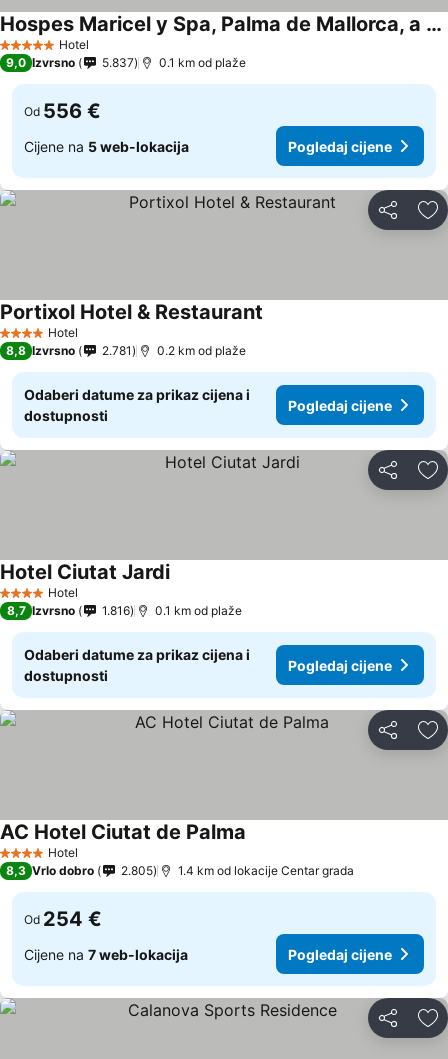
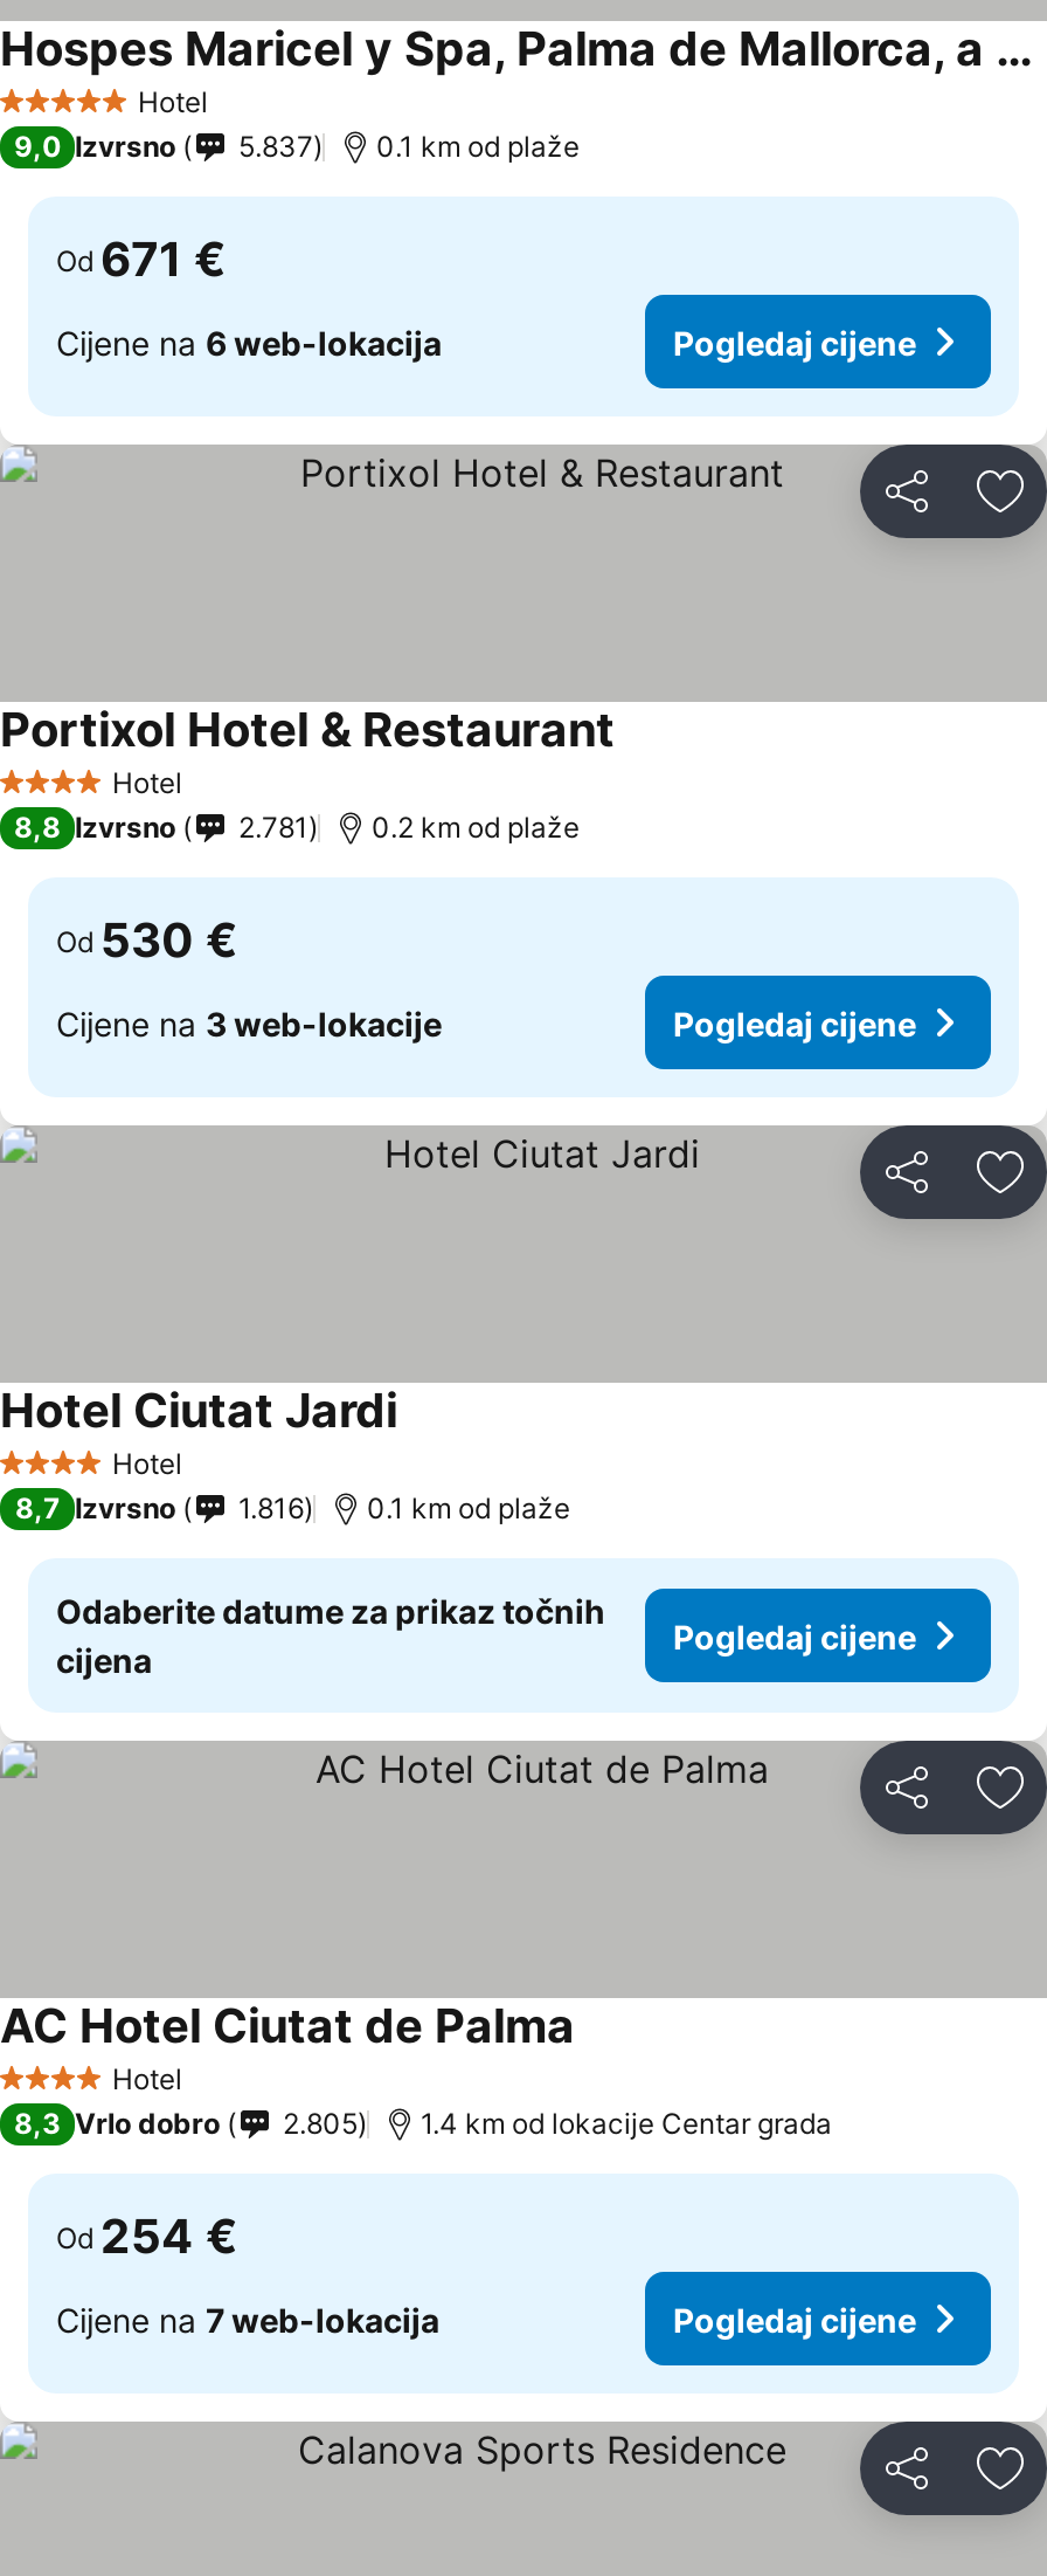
- Od 556 €
+ Od 671 €

- Cijene na 5 web-lokacija
+ Cijene na 6 web-lokacija

- Odaberi datume za prikaz cijena i
- dostupnosti
+ Od 530 €
+ Cijene na 3 web-lokacije

- Odaberi datume za prikaz cijena i
- dostupnosti
+ Odaberite datume za prikaz točnih
+ cijena
